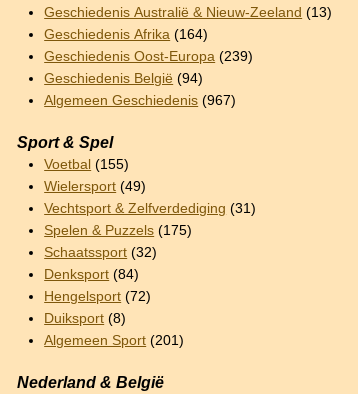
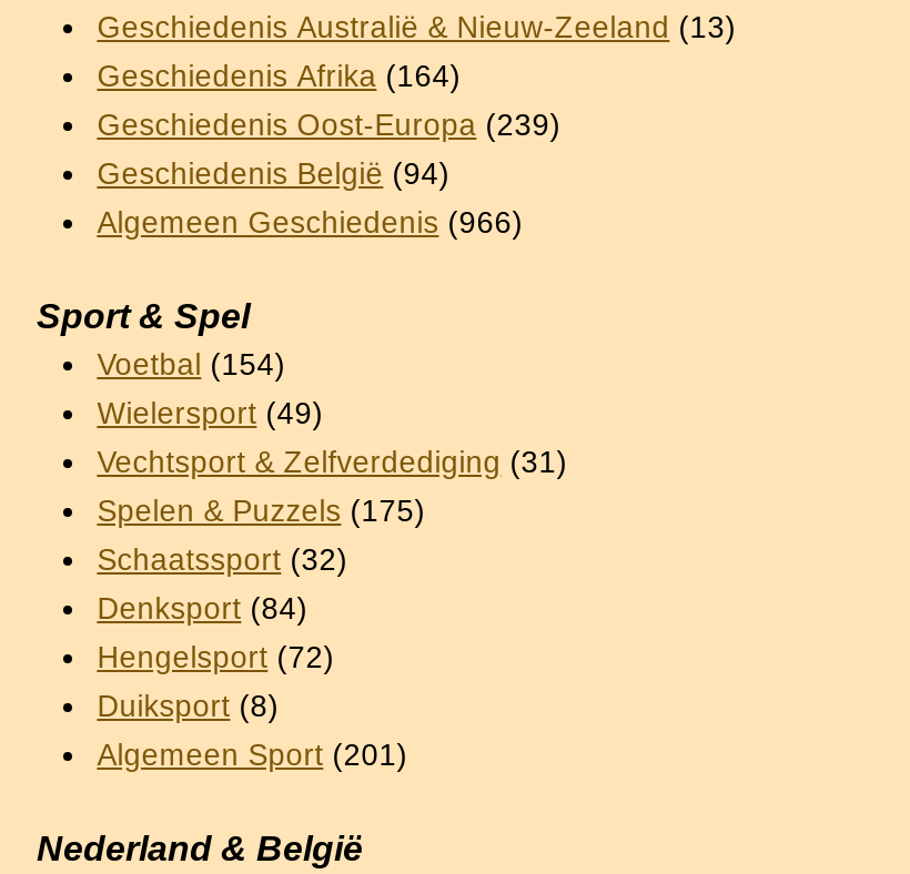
- Algemeen Geschiedenis (967)
+ Algemeen Geschiedenis (966)

- Voetbal (155)
+ Voetbal (154)
